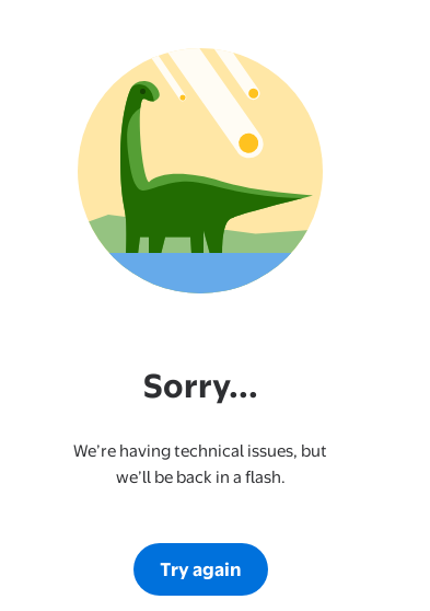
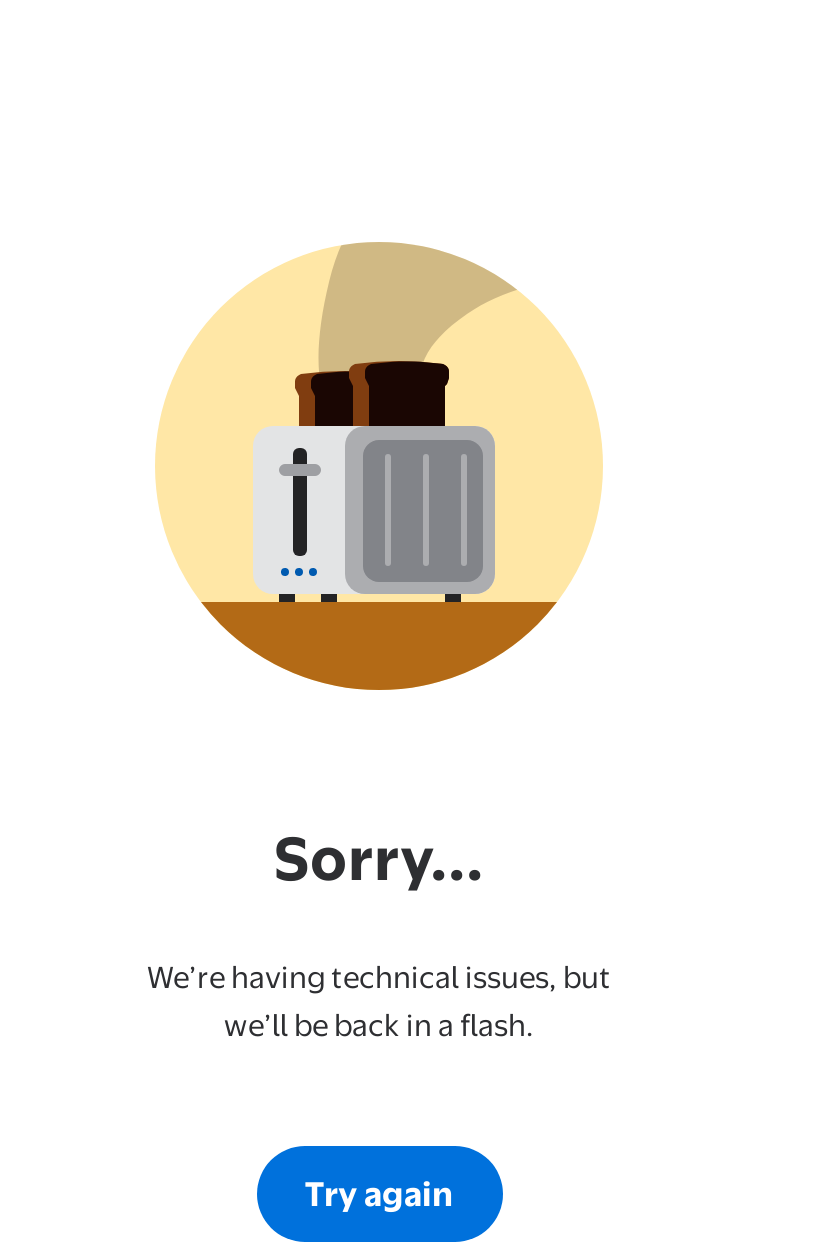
- [image]
+ [image]
